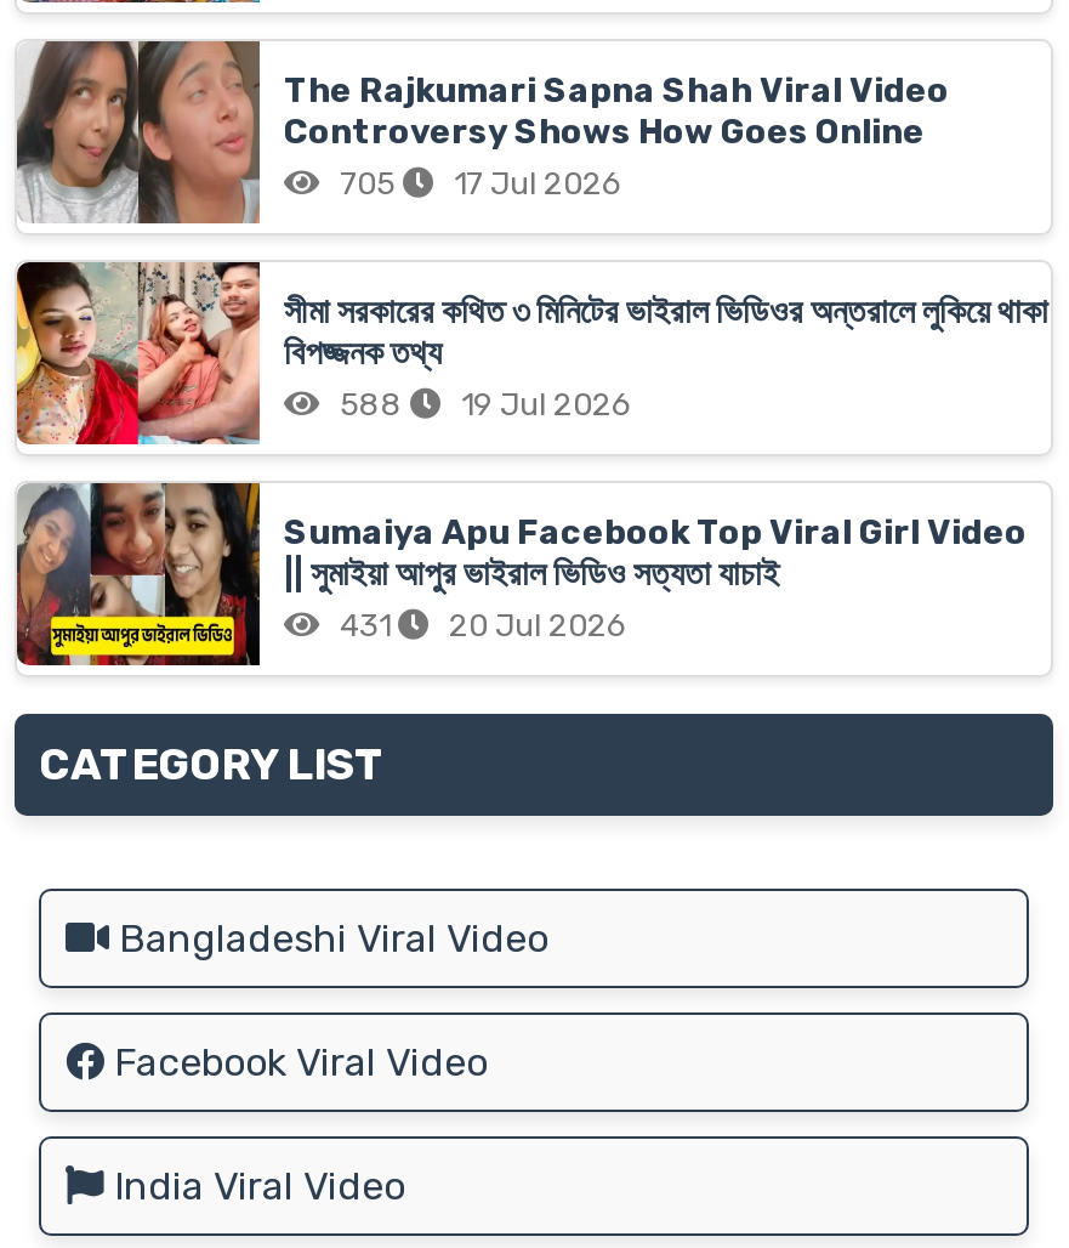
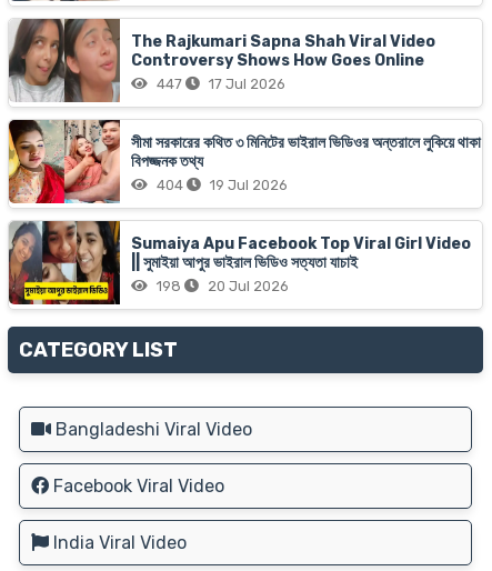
- 705 17 Jul 2026
+ 447 17 Jul 2026

- 588 19 Jul 2026
+ 404 19 Jul 2026

- 431 20 Jul 2026
+ 198 20 Jul 2026
